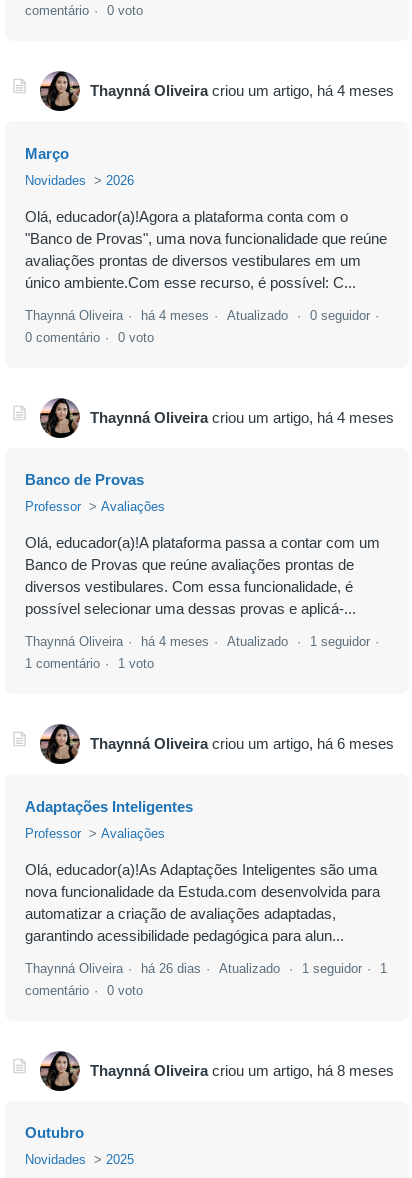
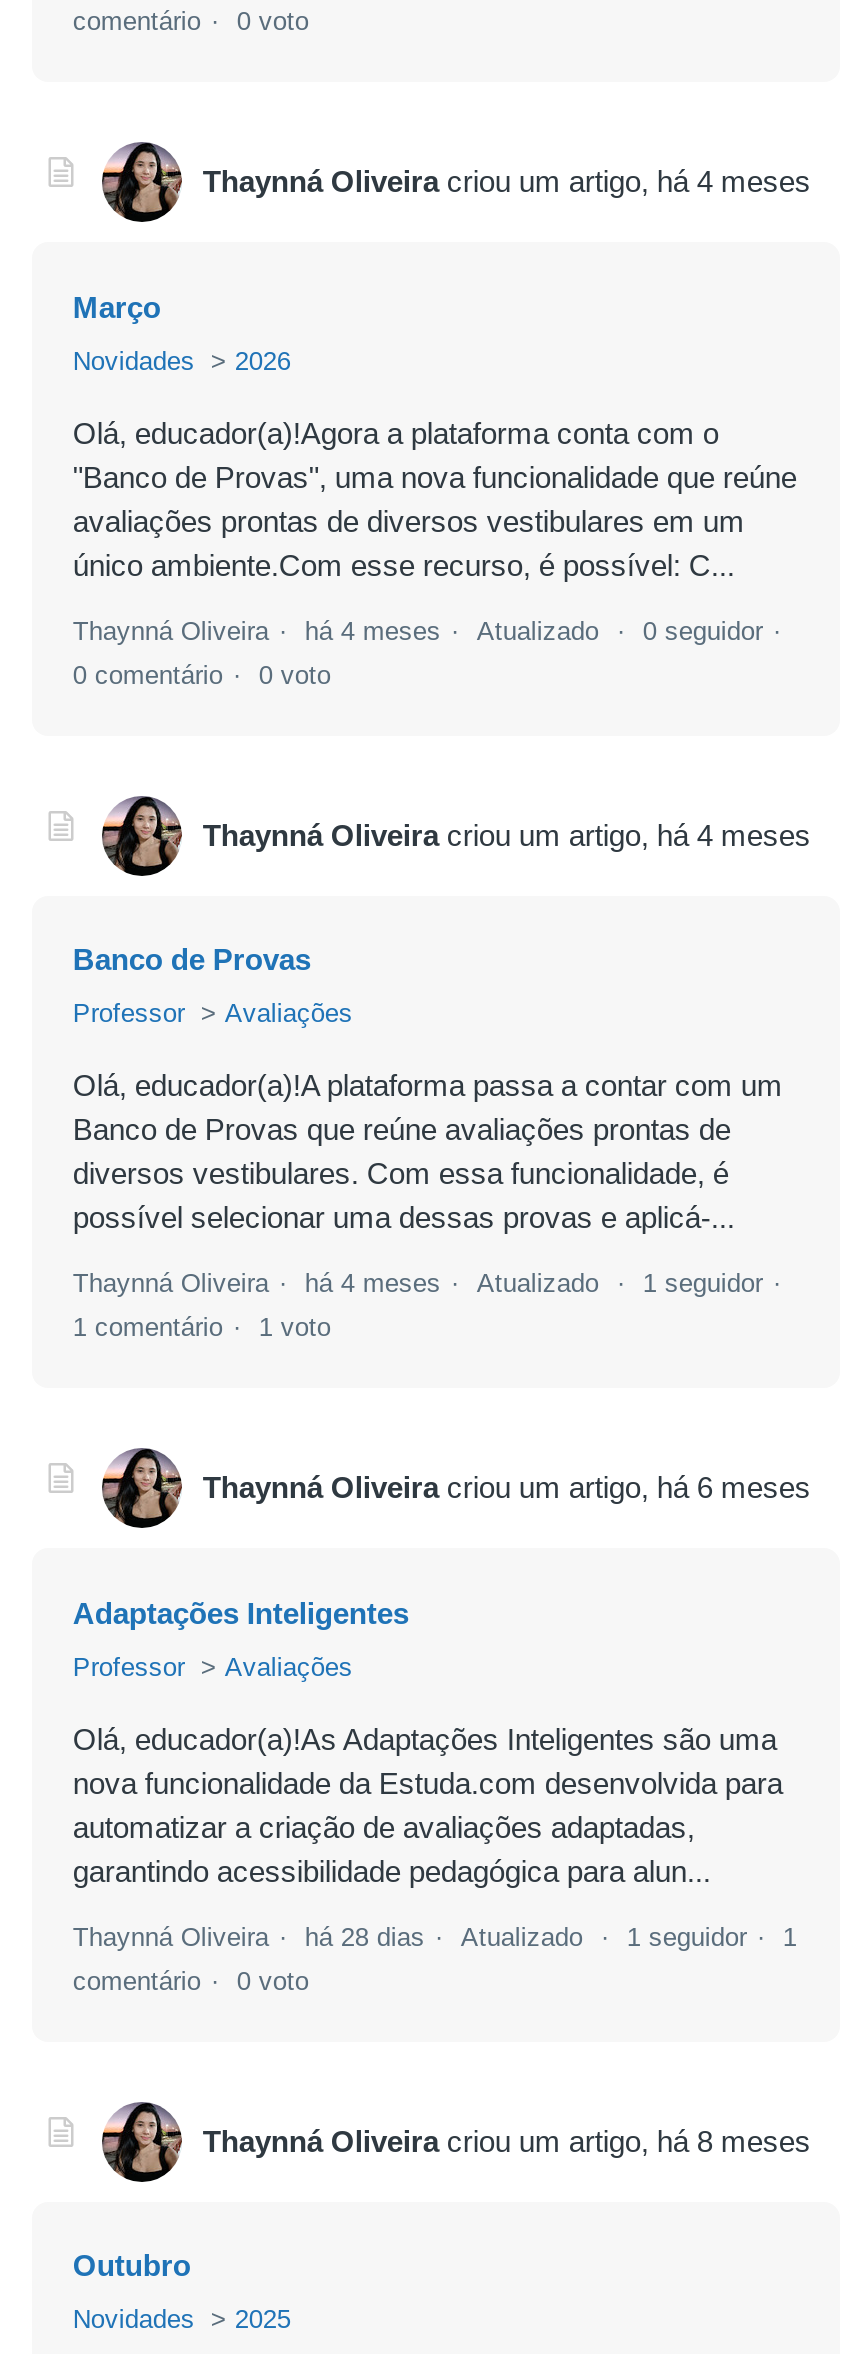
- Thaynná Oliveira há 26 dias Atualizado 1 seguidor 1
+ Thaynná Oliveira há 28 dias Atualizado 1 seguidor 1
